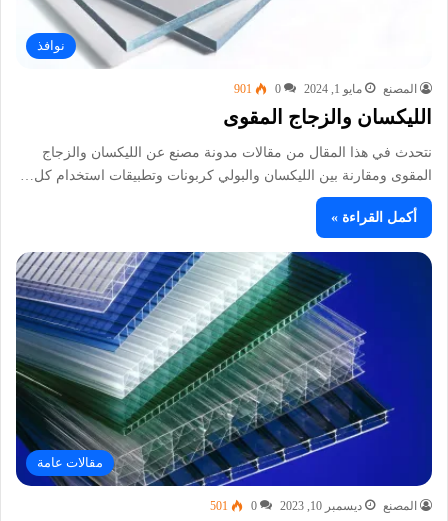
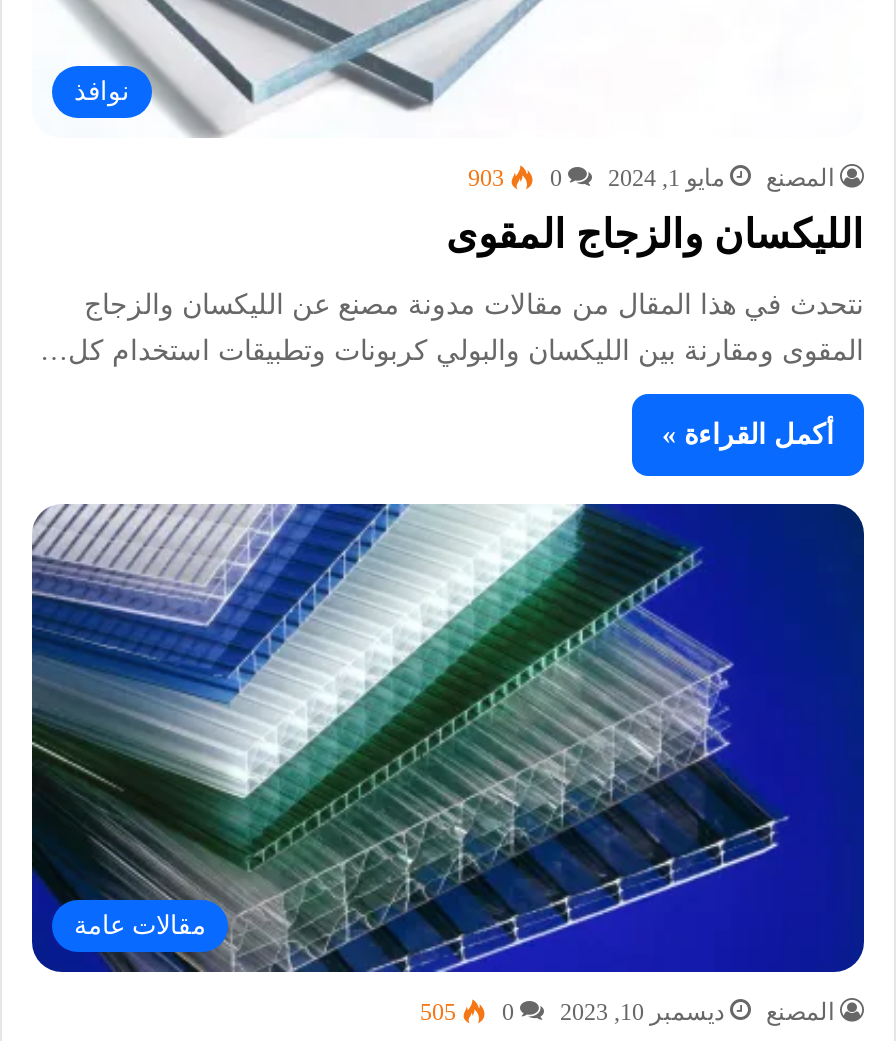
- 901 0
+ 903 0

- 501 0
+ 505 0
